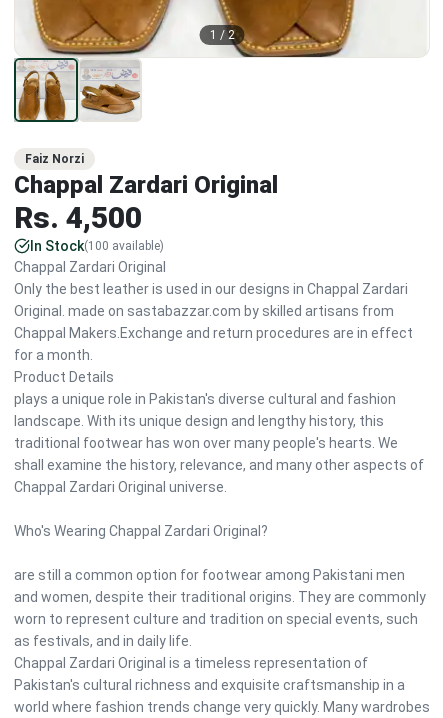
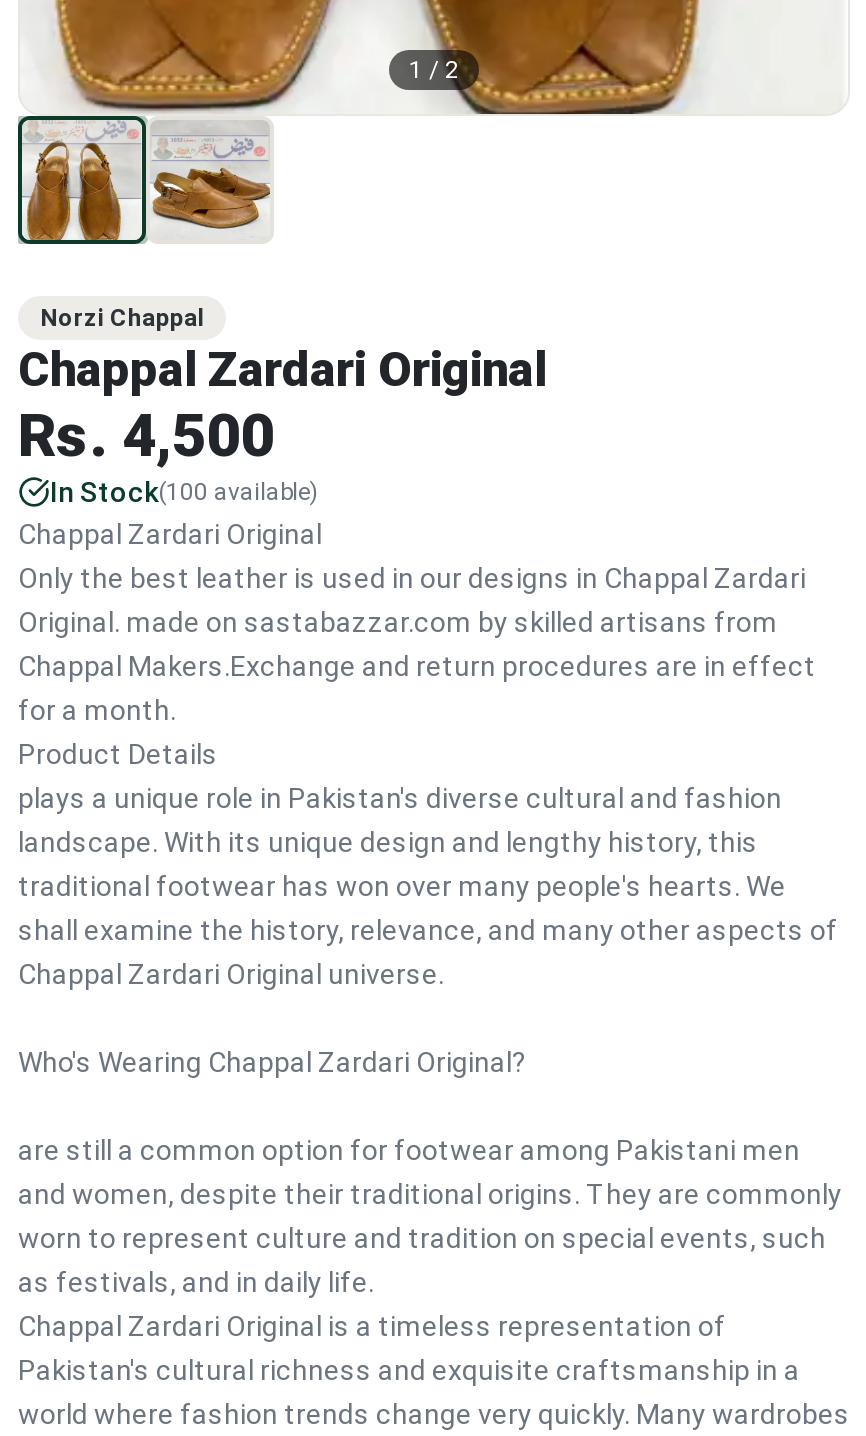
- Faiz Norzi
+ Norzi Chappal
